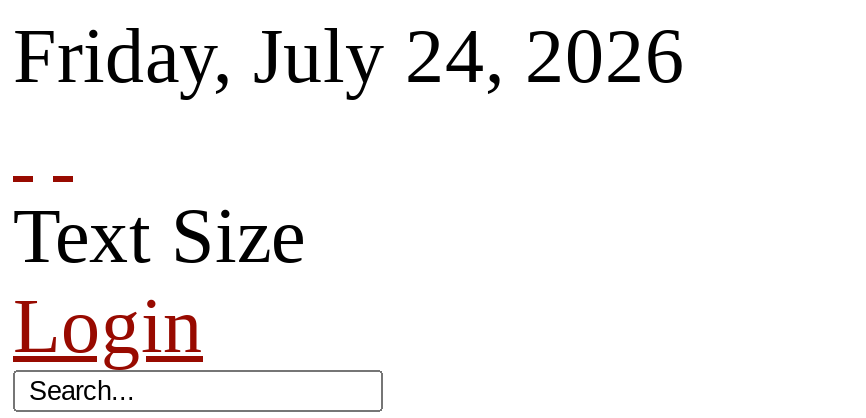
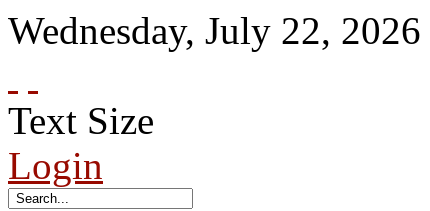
- Friday, July 24, 2026
+ Wednesday, July 22, 2026
